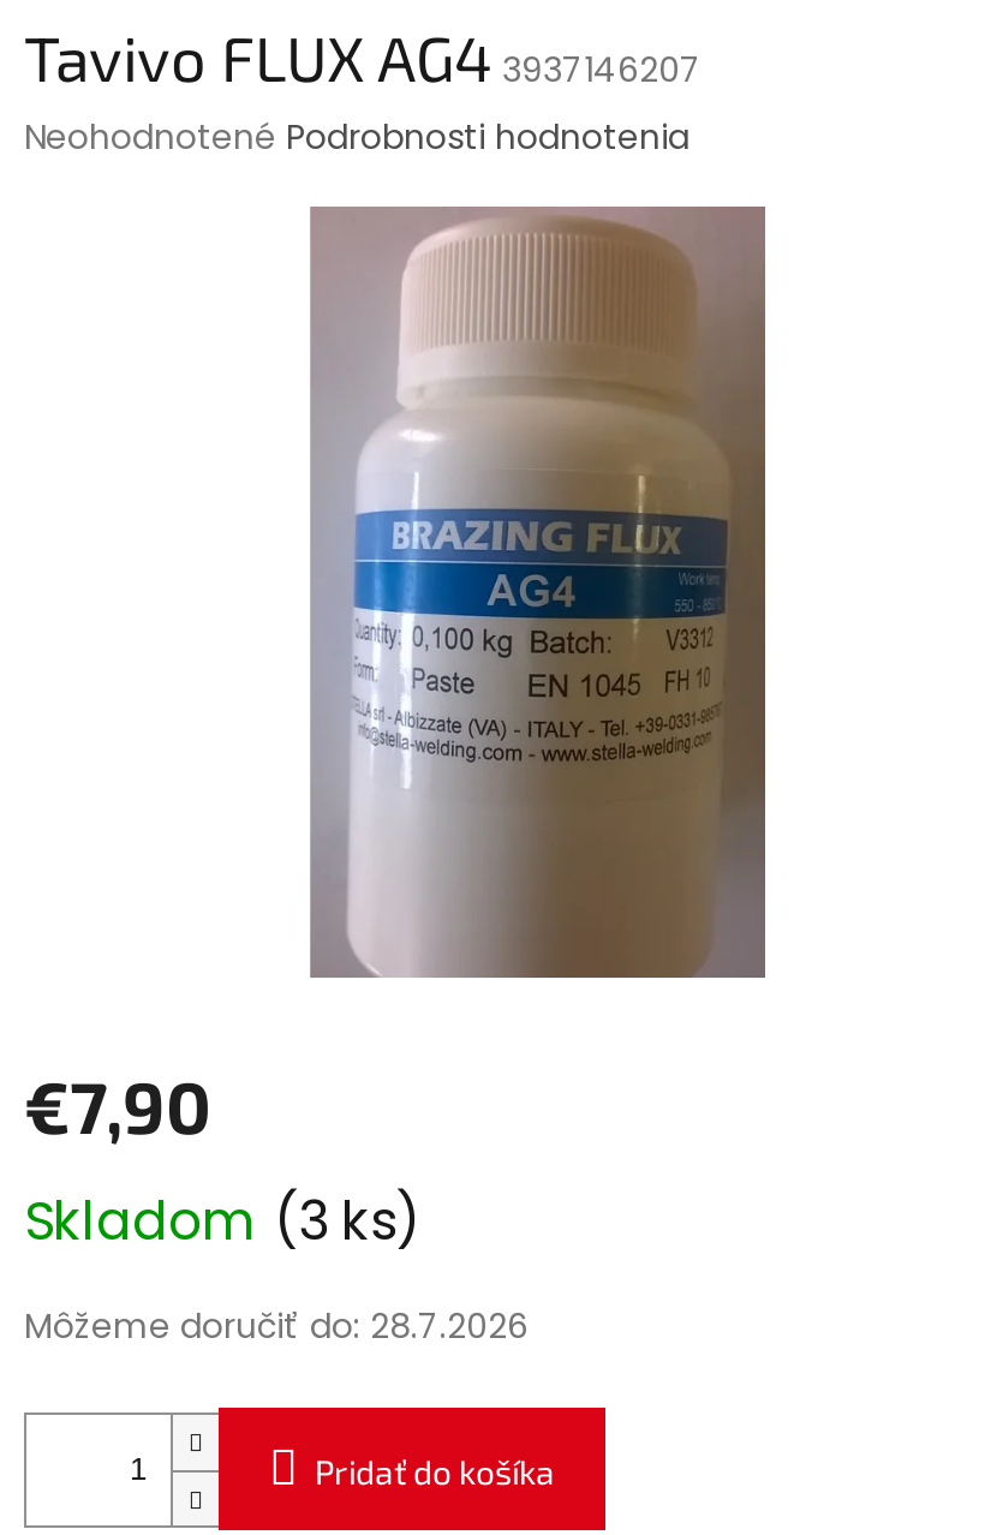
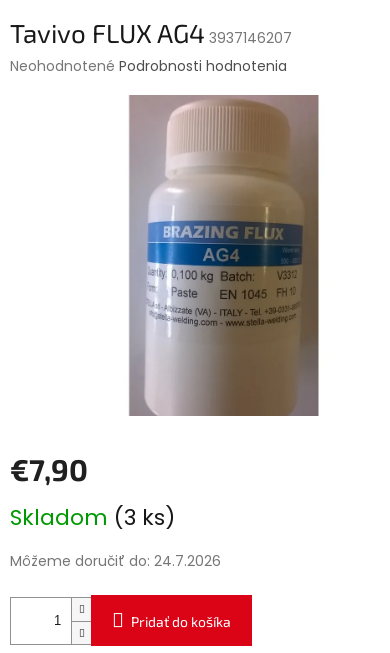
- Môžeme doručiť do: 28.7.2026
+ Môžeme doručiť do: 24.7.2026
